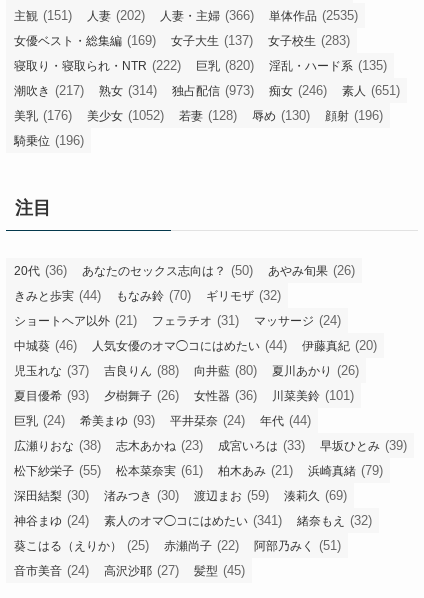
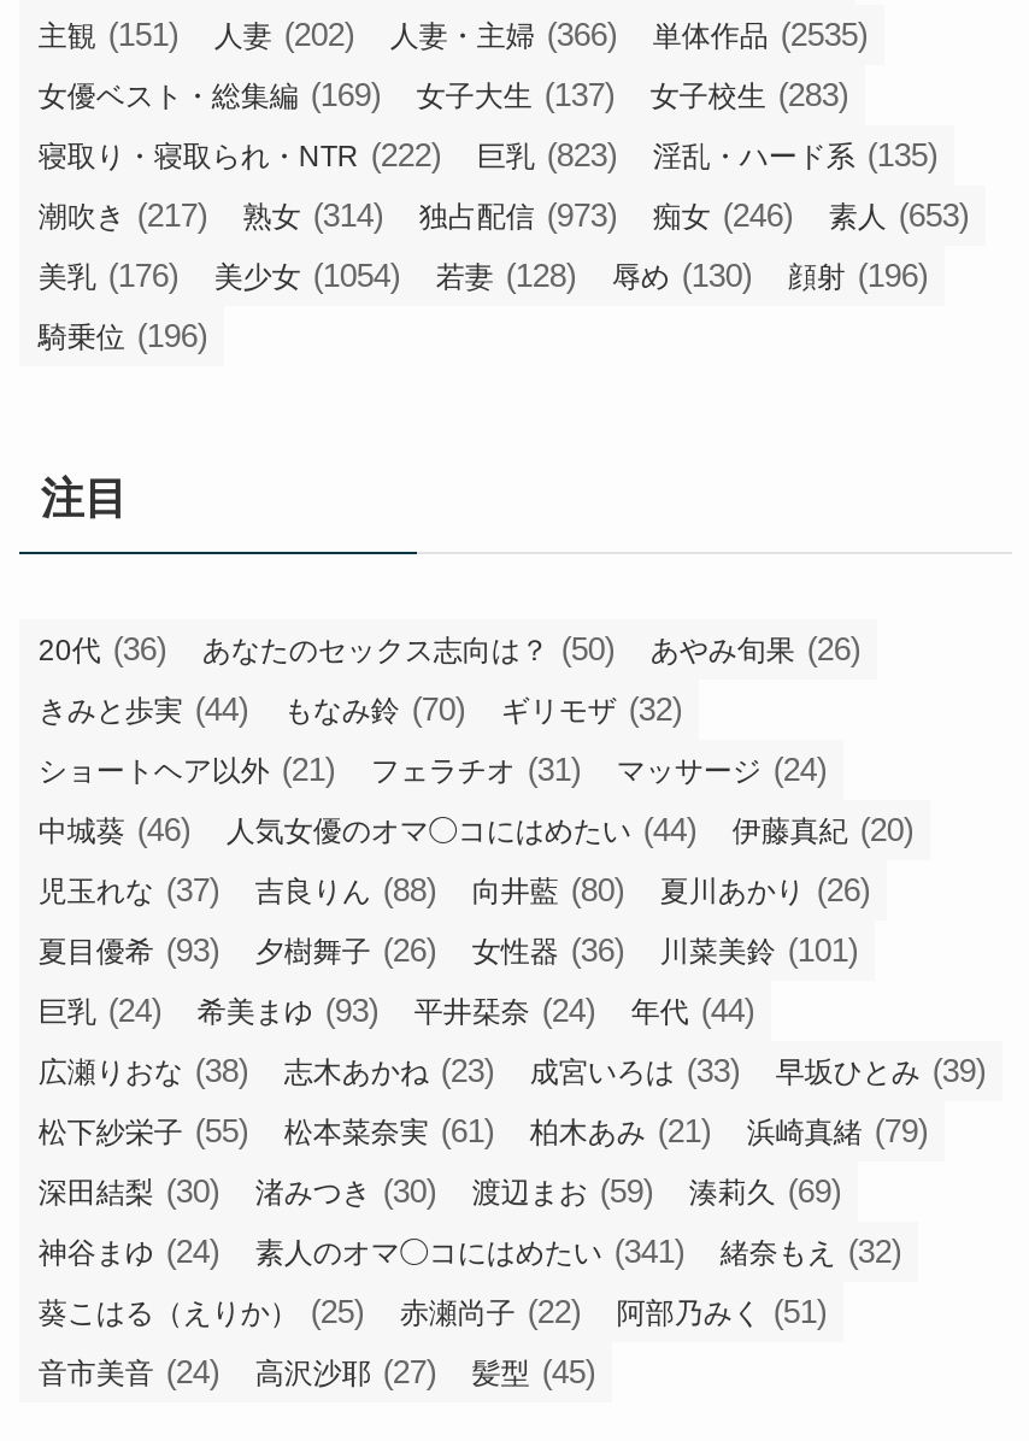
- 寝取り・寝取られ・NTR (222) 巨乳(820) 淫乱・ハード系(135)
+ 寝取り・寝取られ・NTR (222) 巨乳(823) 淫乱・ハード系(135)

- 潮吹き(217) 熟女(314) 独占配信(973) 痴女(246) 素人(651)
+ 潮吹き(217) 熟女(314) 独占配信(973) 痴女(246) 素人(653)

- 美乳(176) 美少女(1052) 若妻(128) 辱め(130) 顔射(196)
+ 美乳(176) 美少女(1054) 若妻(128) 辱め(130) 顔射(196)
